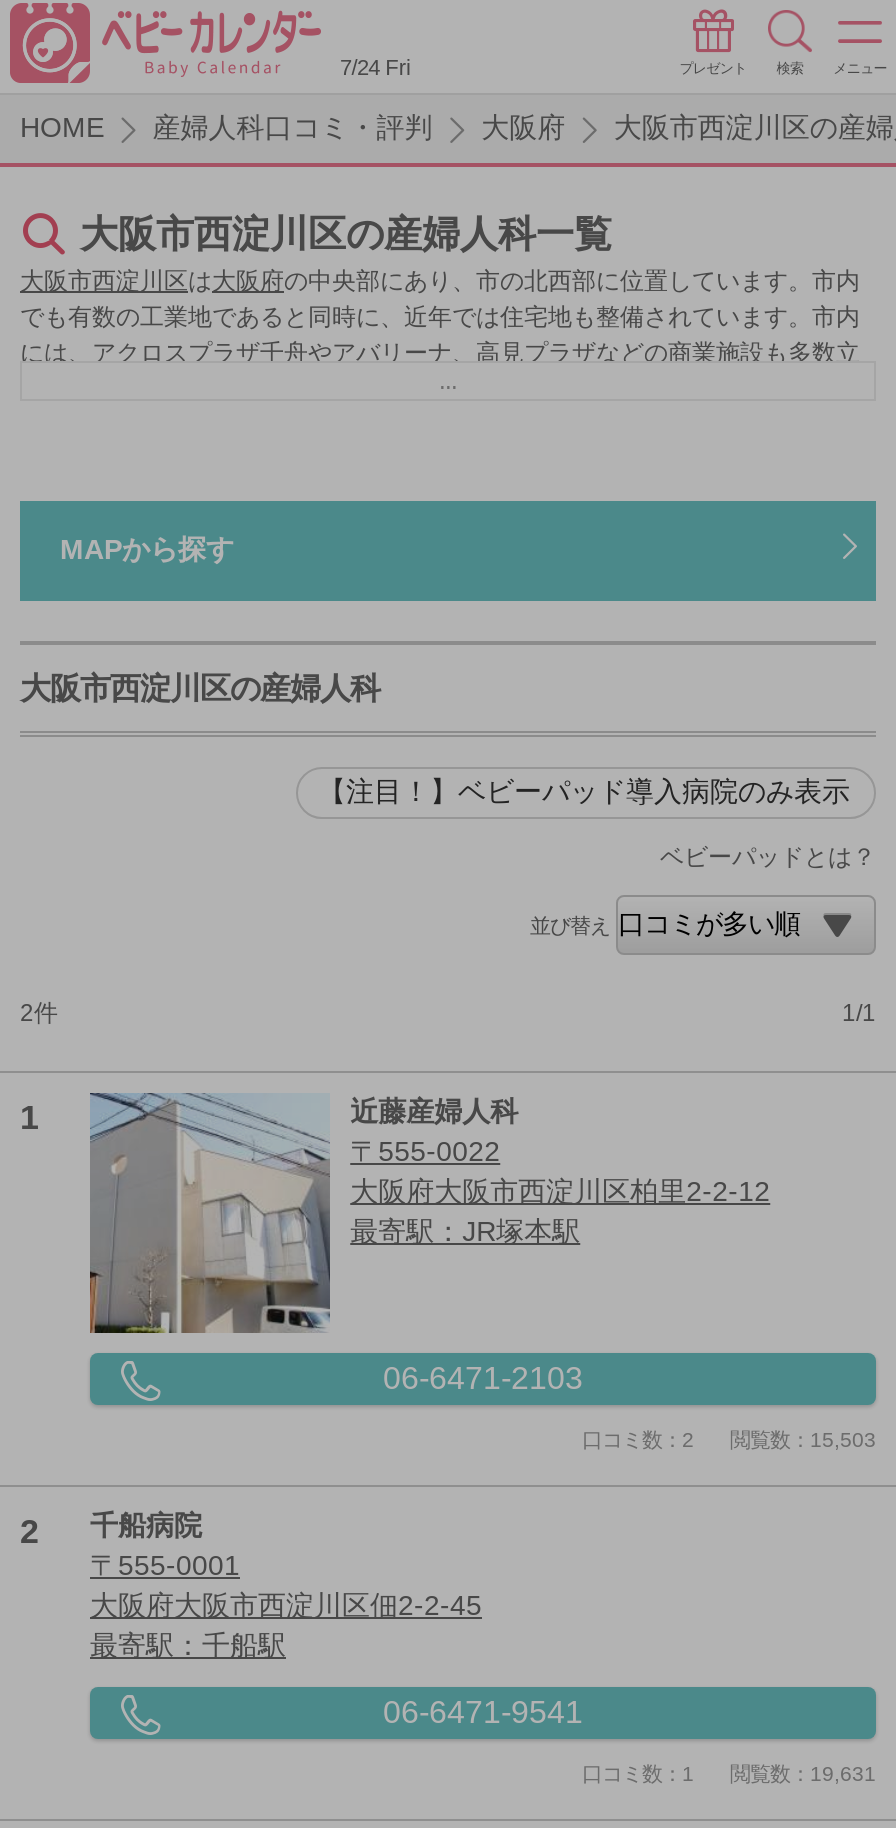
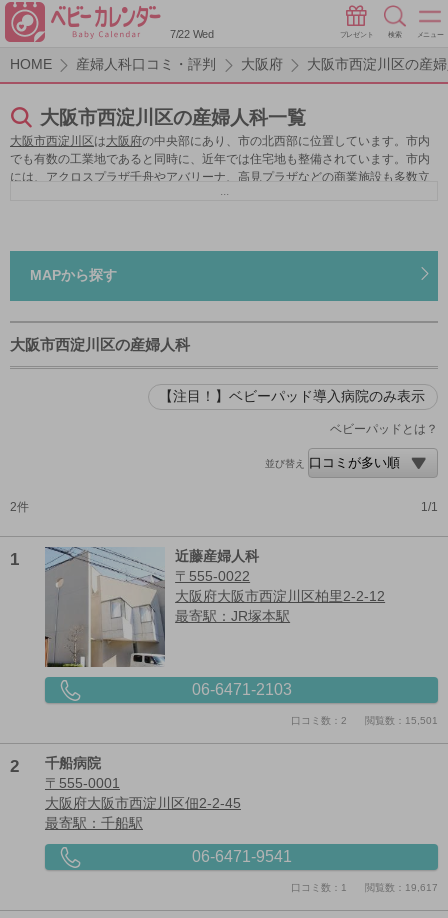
- 7/24 Fri
+ 7/22 Wed

- 口コミ数：2 閲覧数：15,503
+ 口コミ数：2 閲覧数：15,501

- 口コミ数：1 閲覧数：19,631
+ 口コミ数：1 閲覧数：19,617
